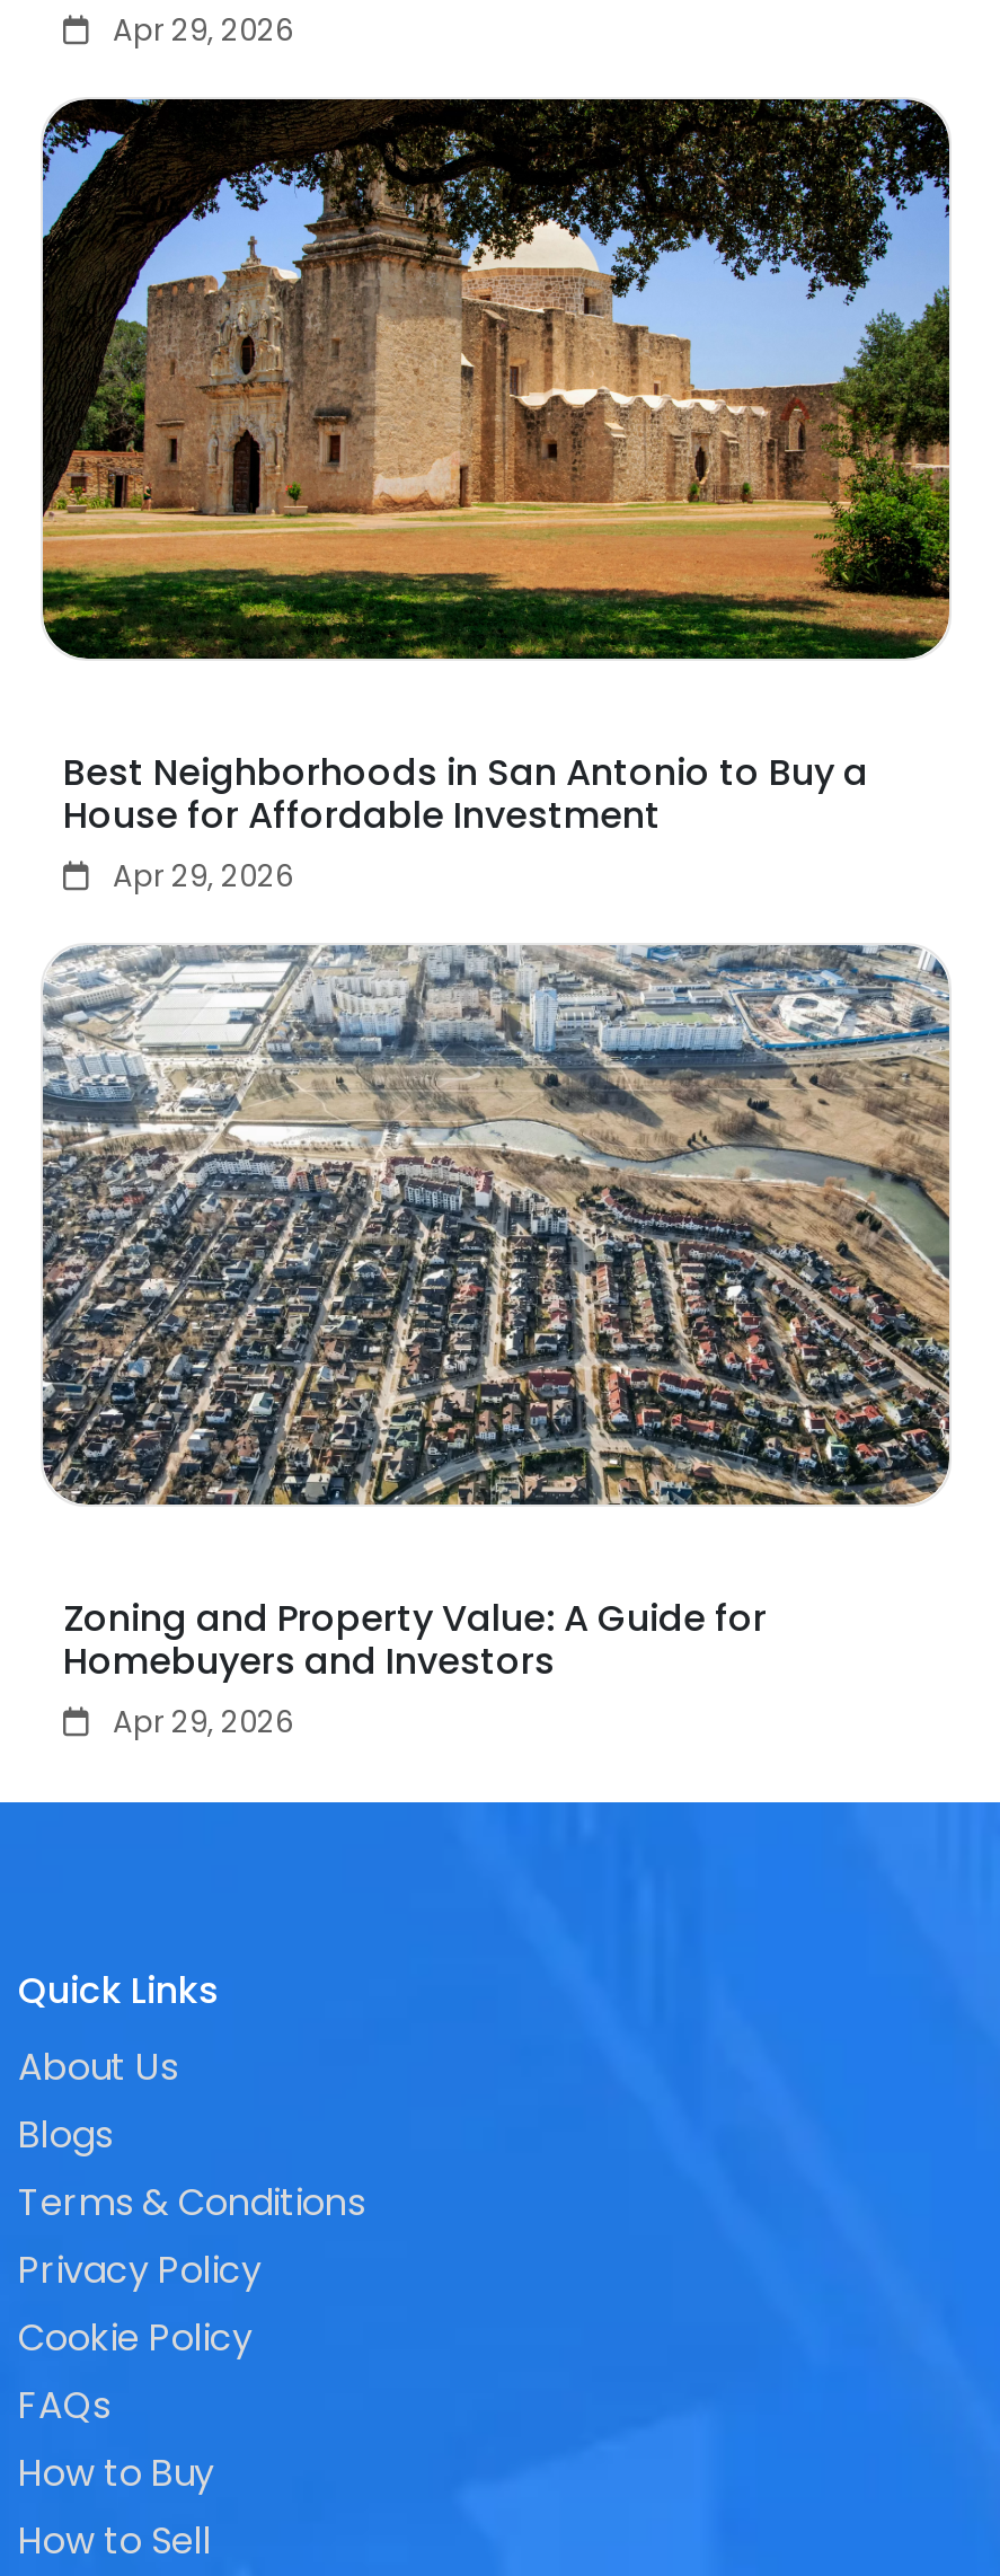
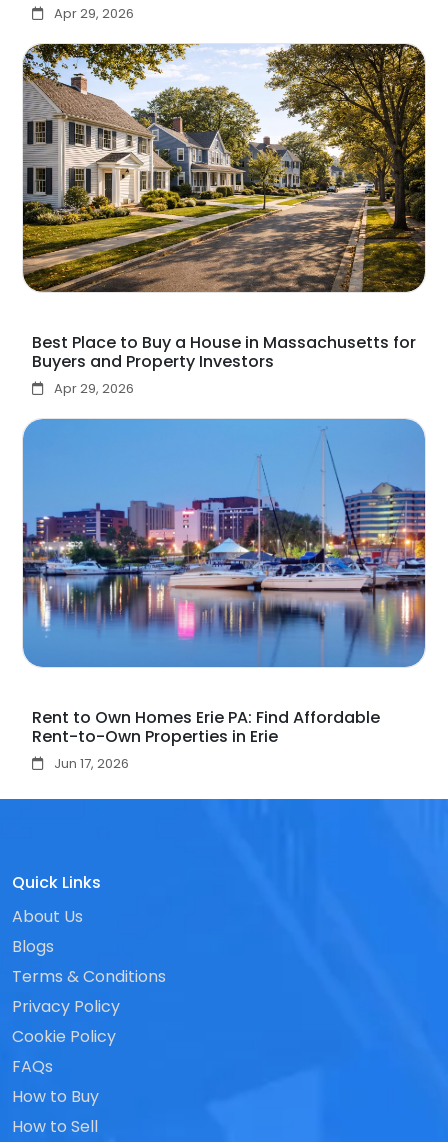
- [image]
- Best Neighborhoods in San Antonio to Buy a
- House for Affordable Investment
+ [image]
+ Best Place to Buy a House in Massachusetts for
+ Buyers and Property Investors

- [image]
- Zoning and Property Value: A Guide for
- Homebuyers and Investors
- Apr 29, 2026
+ [image]
+ Rent to Own Homes Erie PA: Find Affordable
+ Rent-to-Own Properties in Erie
+ Jun 17, 2026
